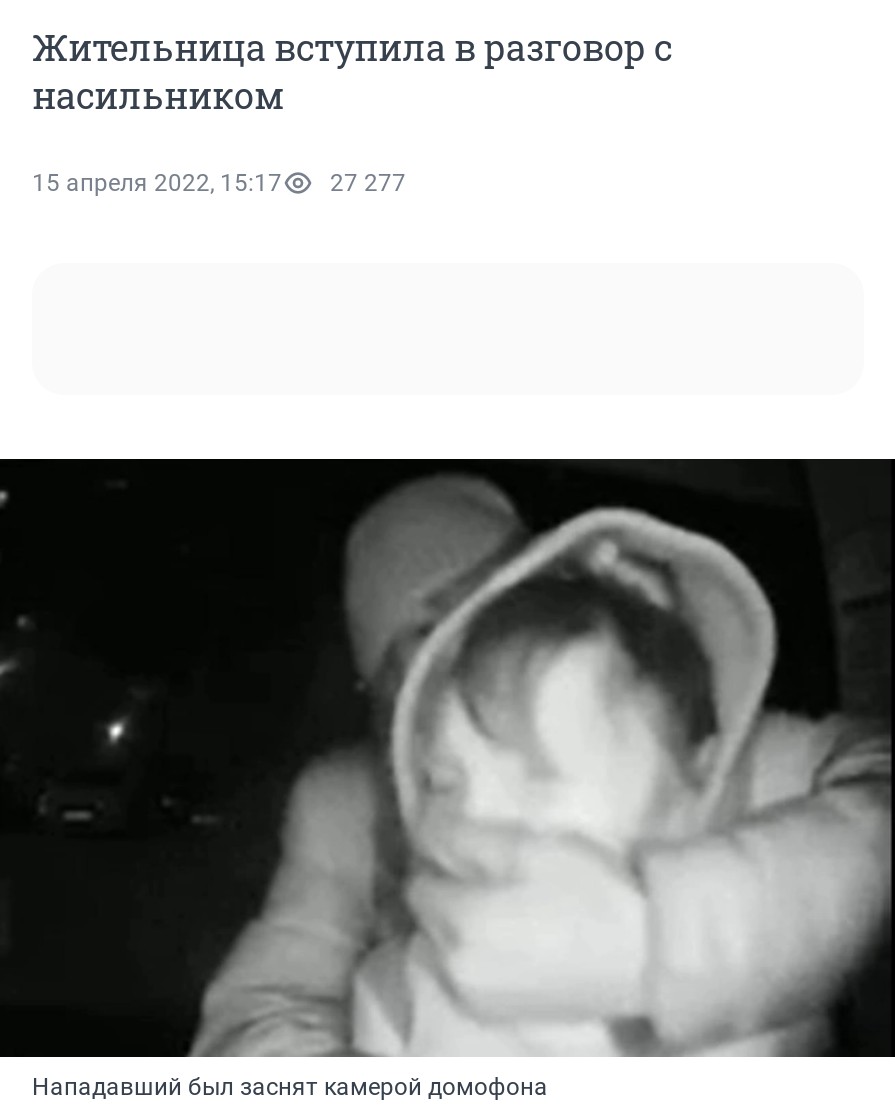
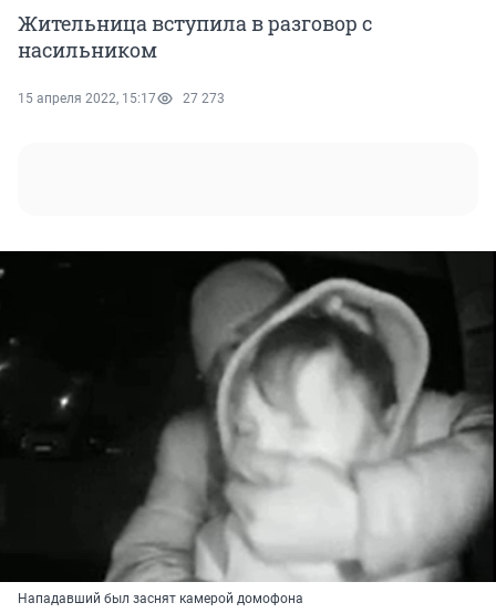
- 15 апреля 2022, 15:17 27 277
+ 15 апреля 2022, 15:17 27 273
